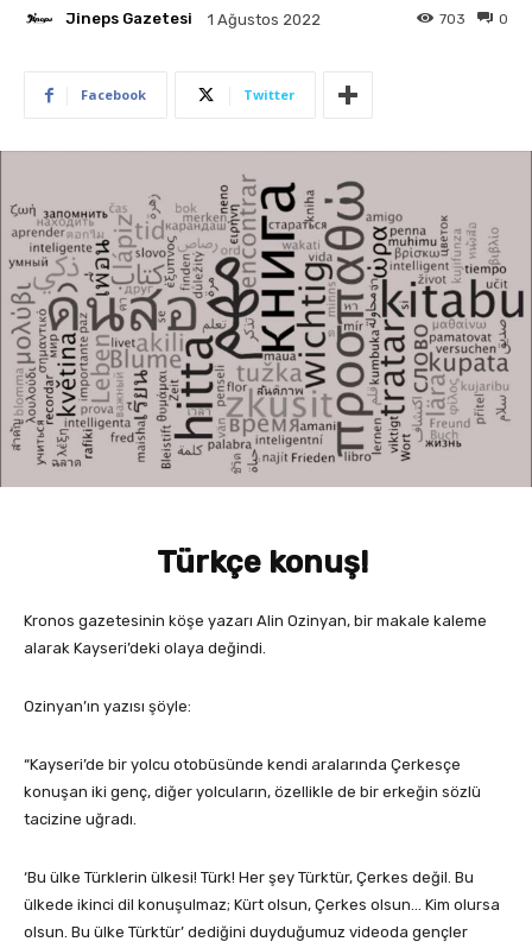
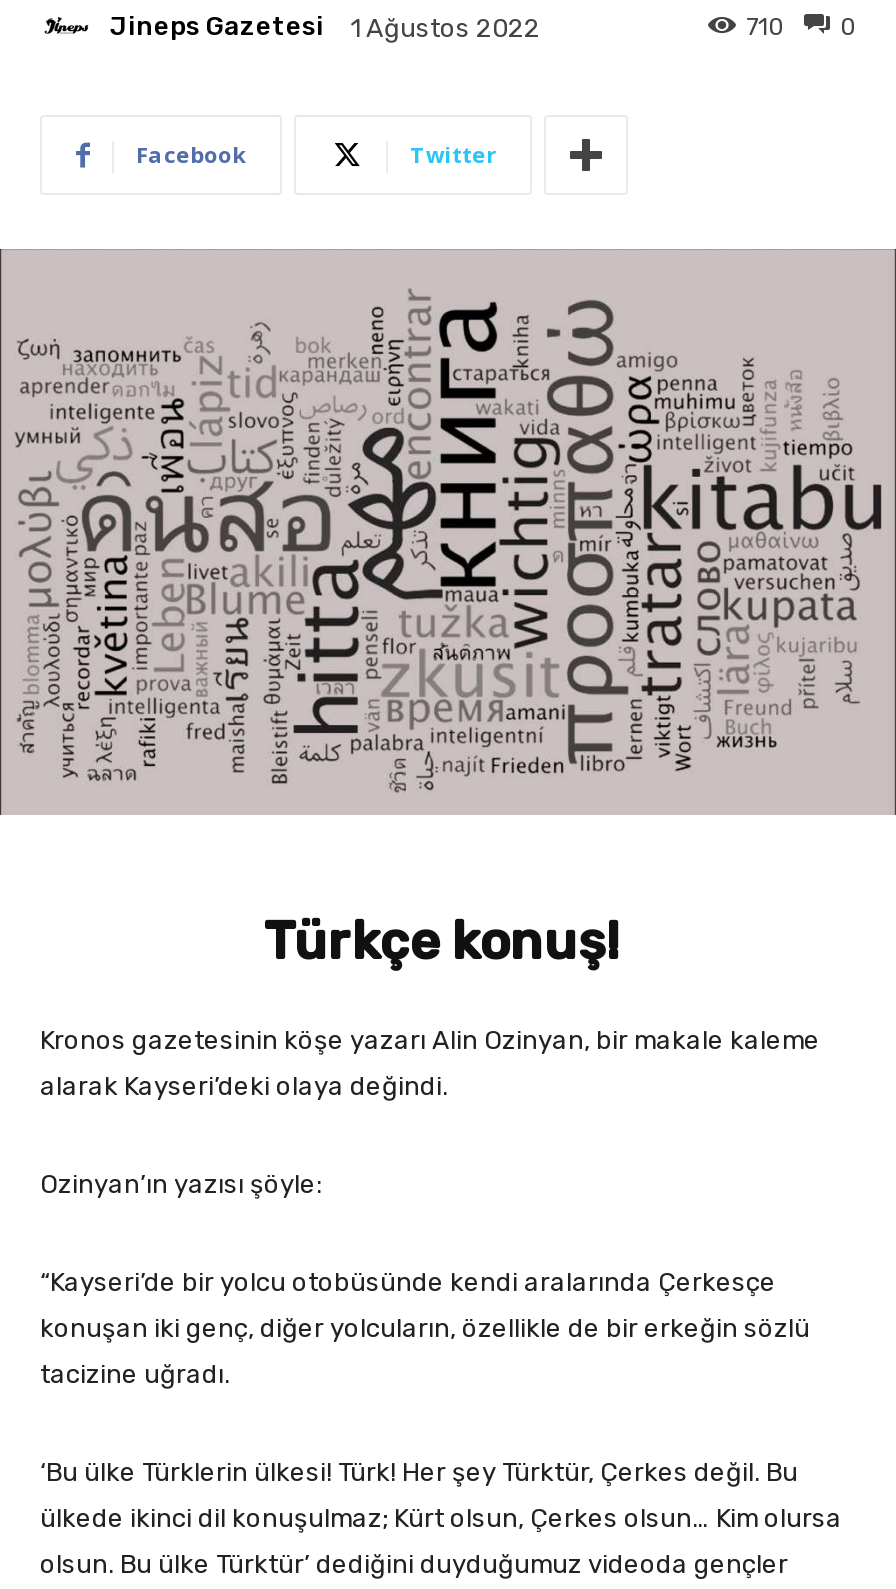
- 703 0
+ 710 0
